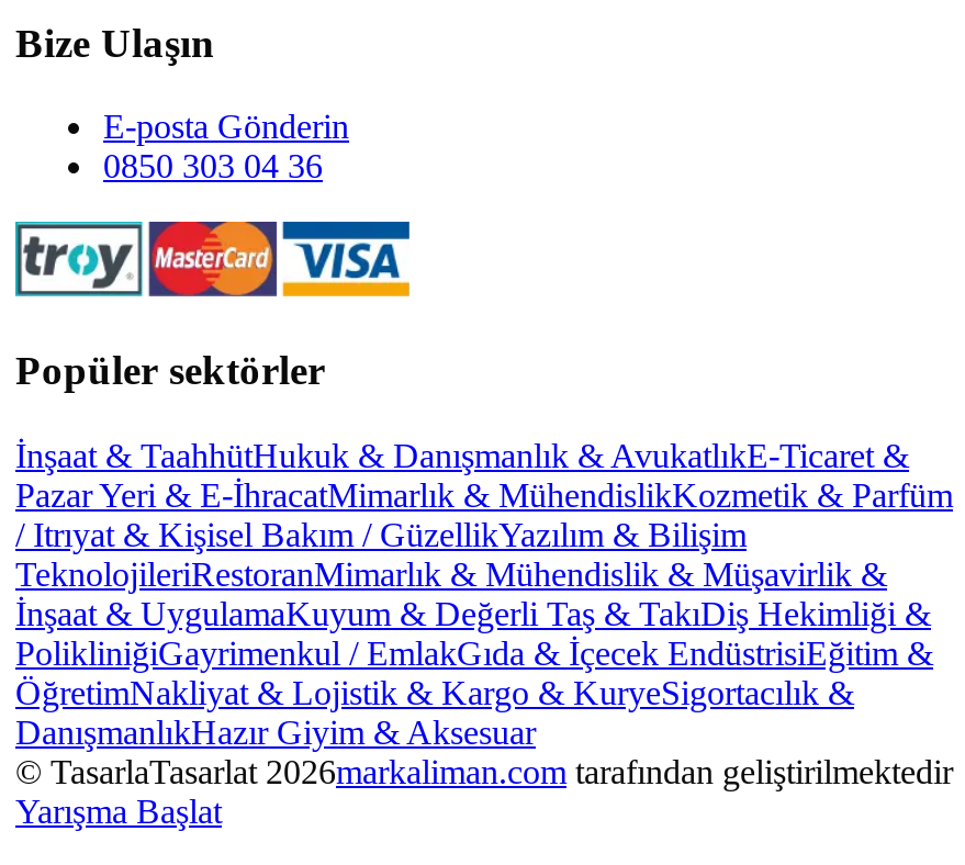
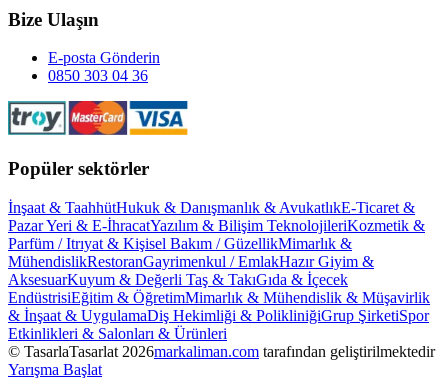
- Pazar Yeri & E-İhracatMimarlık & MühendislikKozmetik & Parfüm
- / Itrıyat & Kişisel Bakım / GüzellikYazılım & Bilişim
- TeknolojileriRestoranMimarlık & Mühendislik & Müşavirlik &
- İnşaat & UygulamaKuyum & Değerli Taş & TakıDiş Hekimliği &
- PolikliniğiGayrimenkul / EmlakGıda & İçecek EndüstrisiEğitim &
- ÖğretimNakliyat & Lojistik & Kargo & KuryeSigortacılık &
- DanışmanlıkHazır Giyim & Aksesuar
+ Pazar Yeri & E-İhracatYazılım & Bilişim TeknolojileriKozmetik &
+ Parfüm / Itrıyat & Kişisel Bakım / GüzellikMimarlık &
+ MühendislikRestoranGayrimenkul / EmlakHazır Giyim &
+ AksesuarKuyum & Değerli Taş & TakıGıda & İçecek
+ EndüstrisiEğitim & ÖğretimMimarlık & Mühendislik & Müşavirlik
+ & İnşaat & UygulamaDiş Hekimliği & PolikliniğiGrup ŞirketiSpor
+ Etkinlikleri & Salonları & Ürünleri
